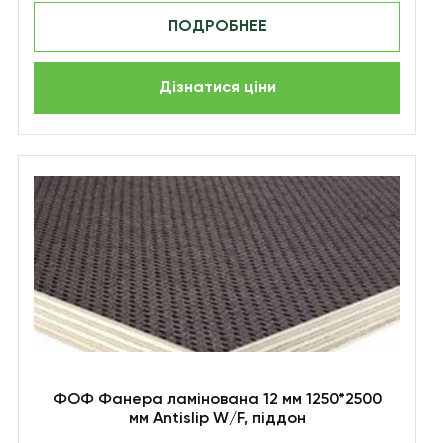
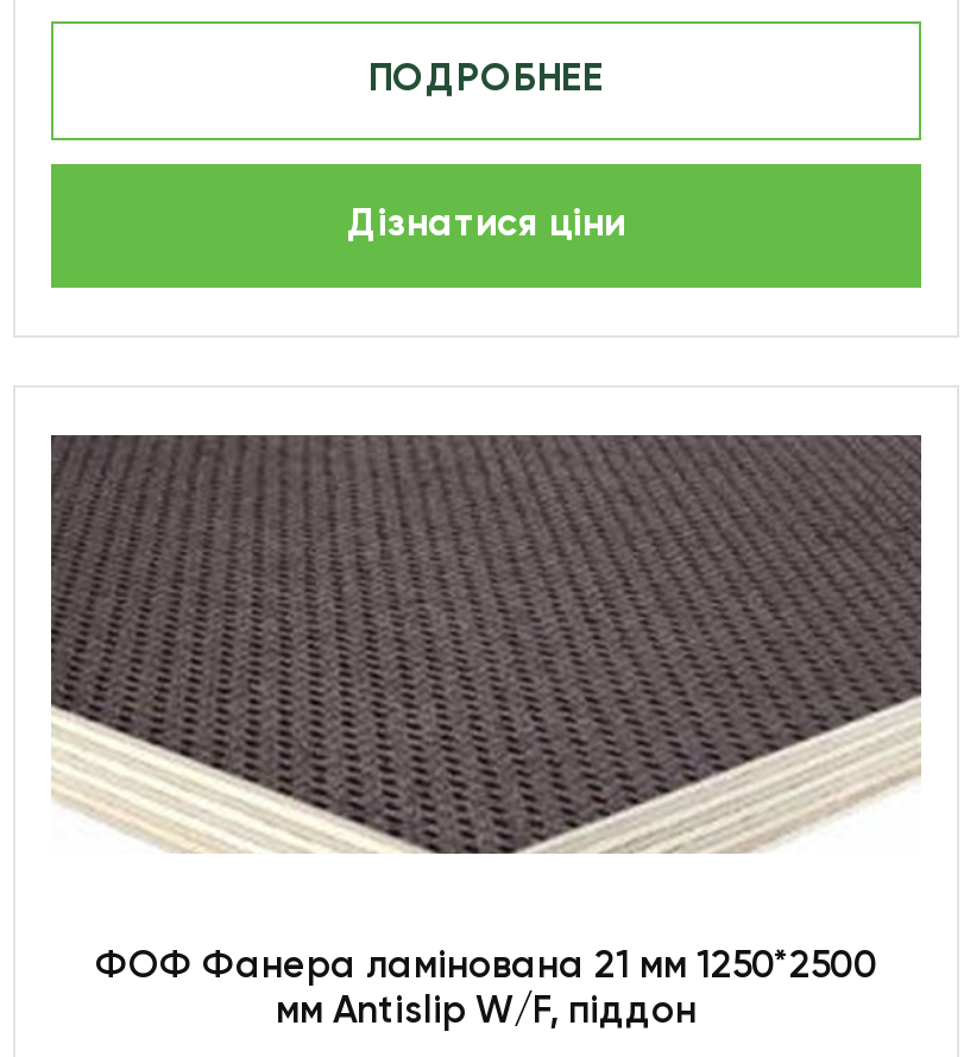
- ФОФ Фанера ламінована 12 мм 1250*2500
+ ФОФ Фанера ламінована 21 мм 1250*2500
